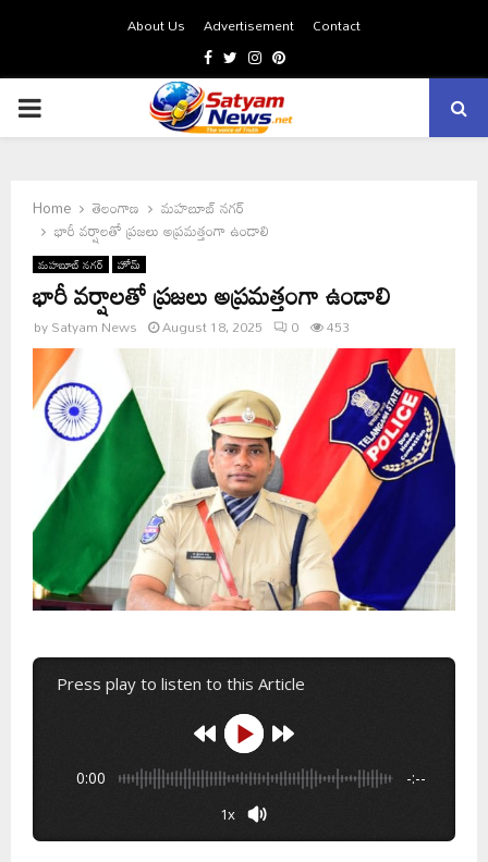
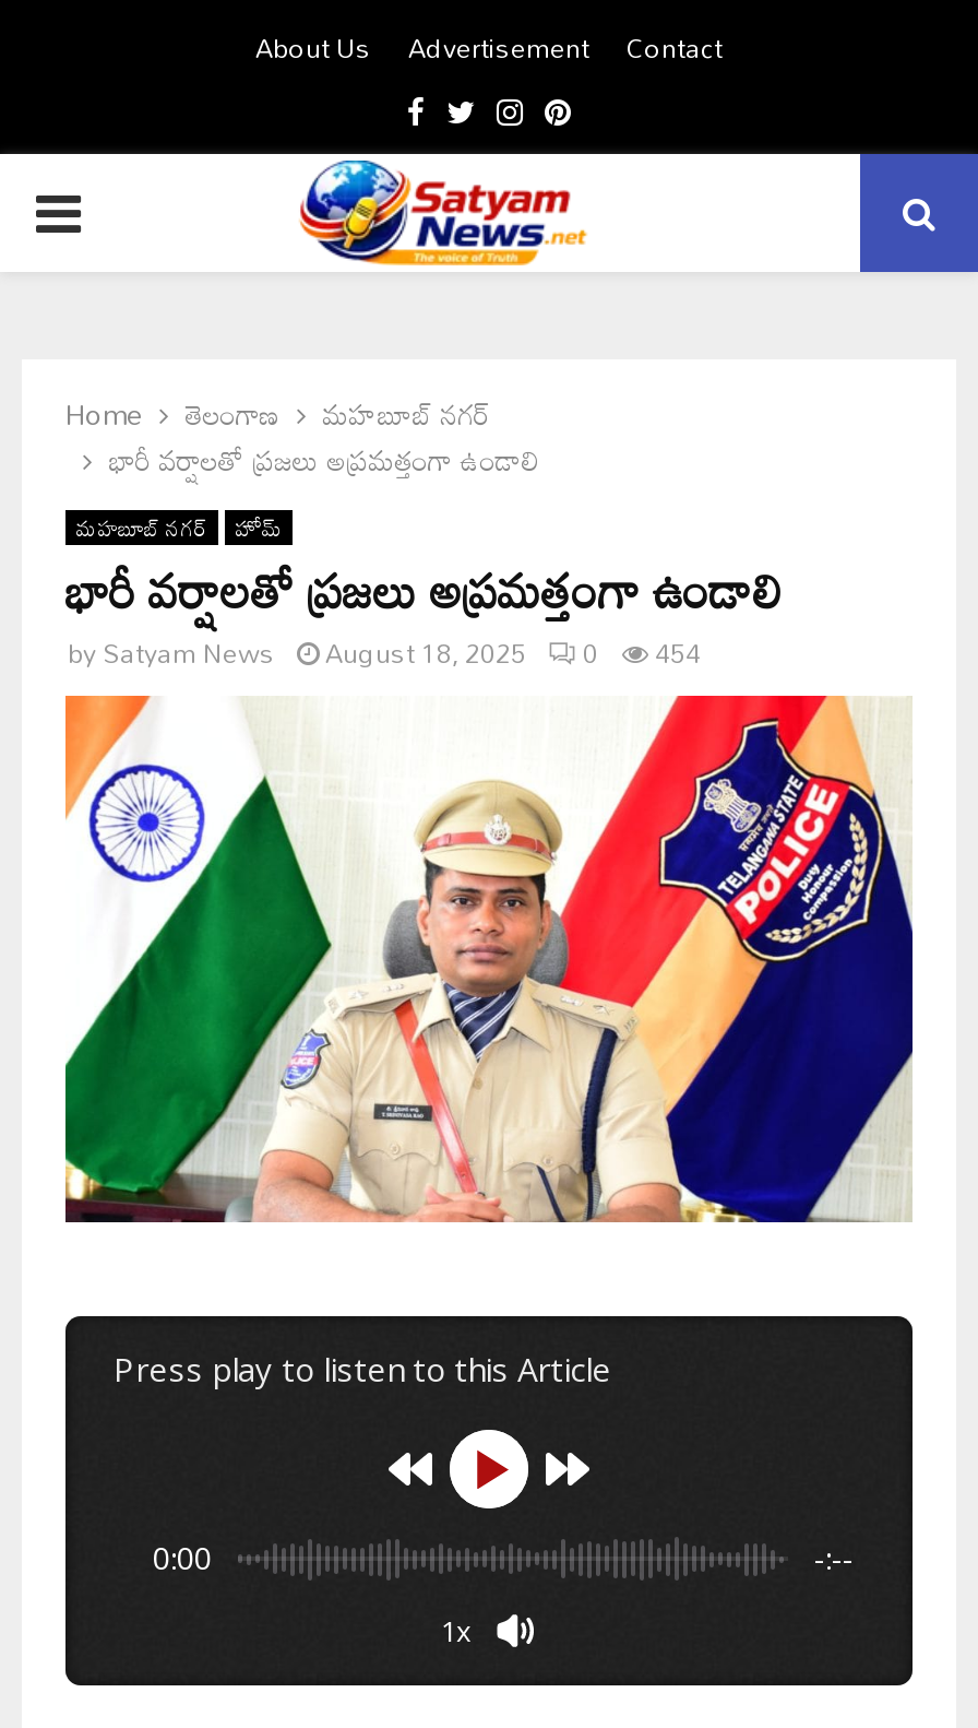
- by Satyam News August 18, 2025 0 453
+ by Satyam News August 18, 2025 0 454
